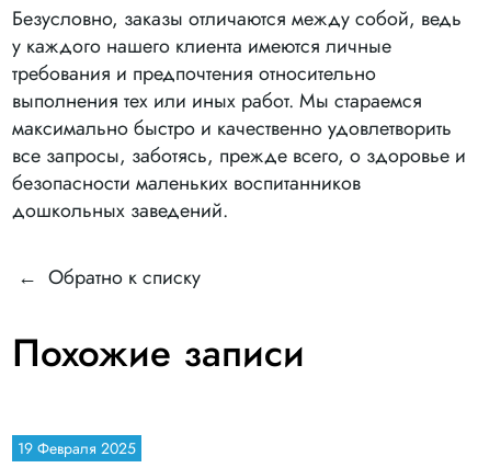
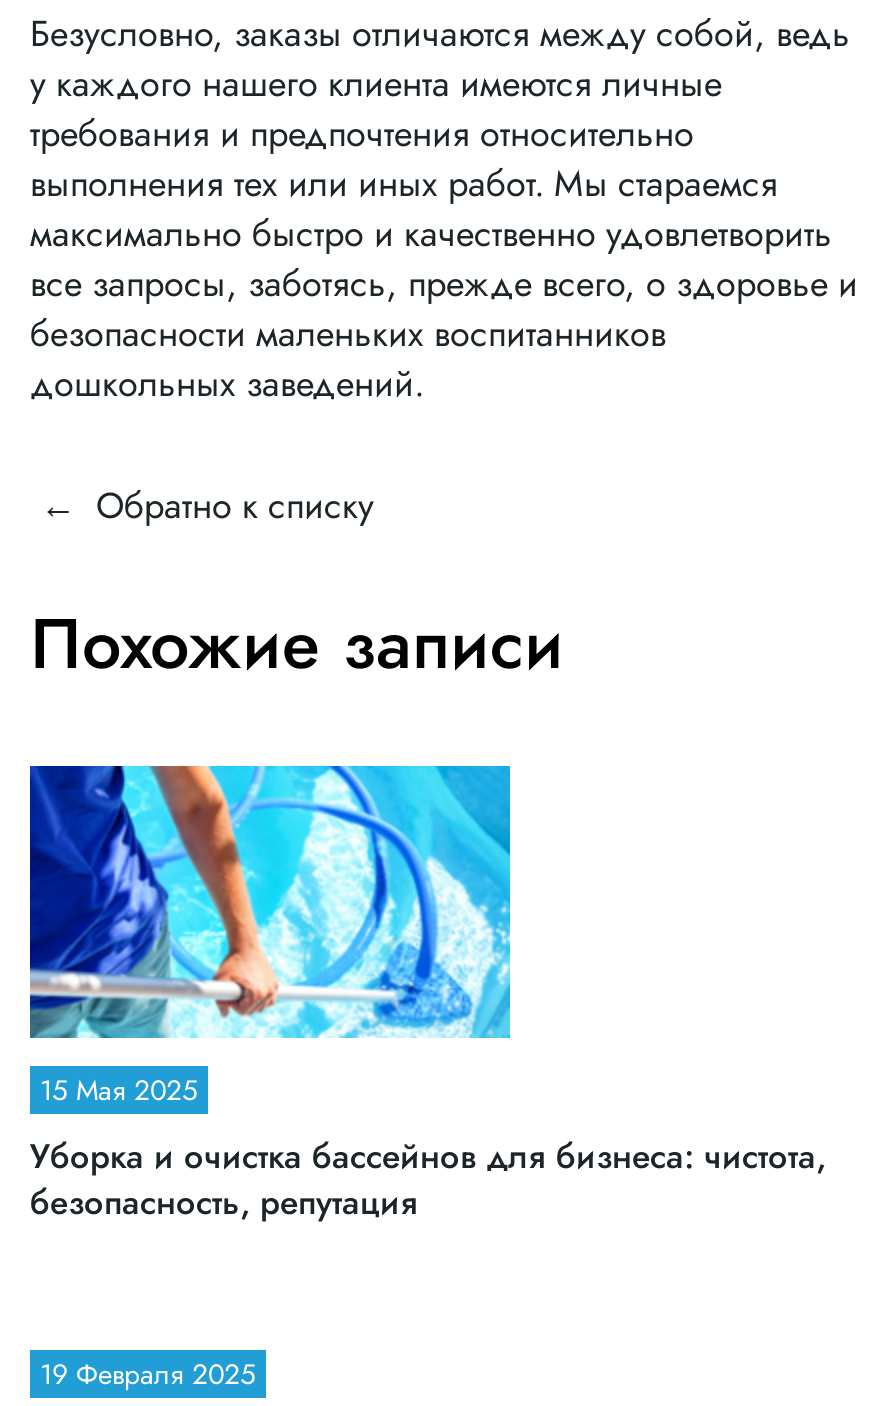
+ [image]
+ 15 Мая 2025
+ Уборка и очистка бассейнов для бизнеса: чистота,
+ безопасность, репутация
